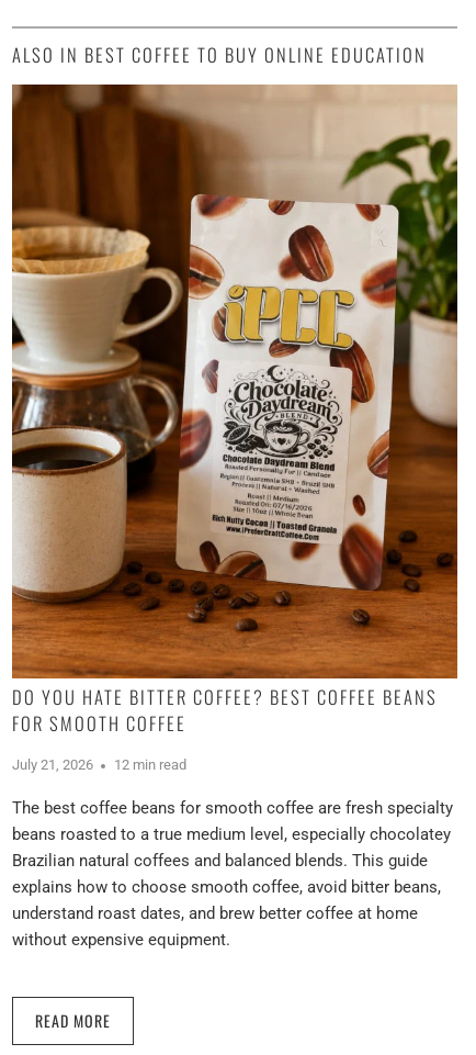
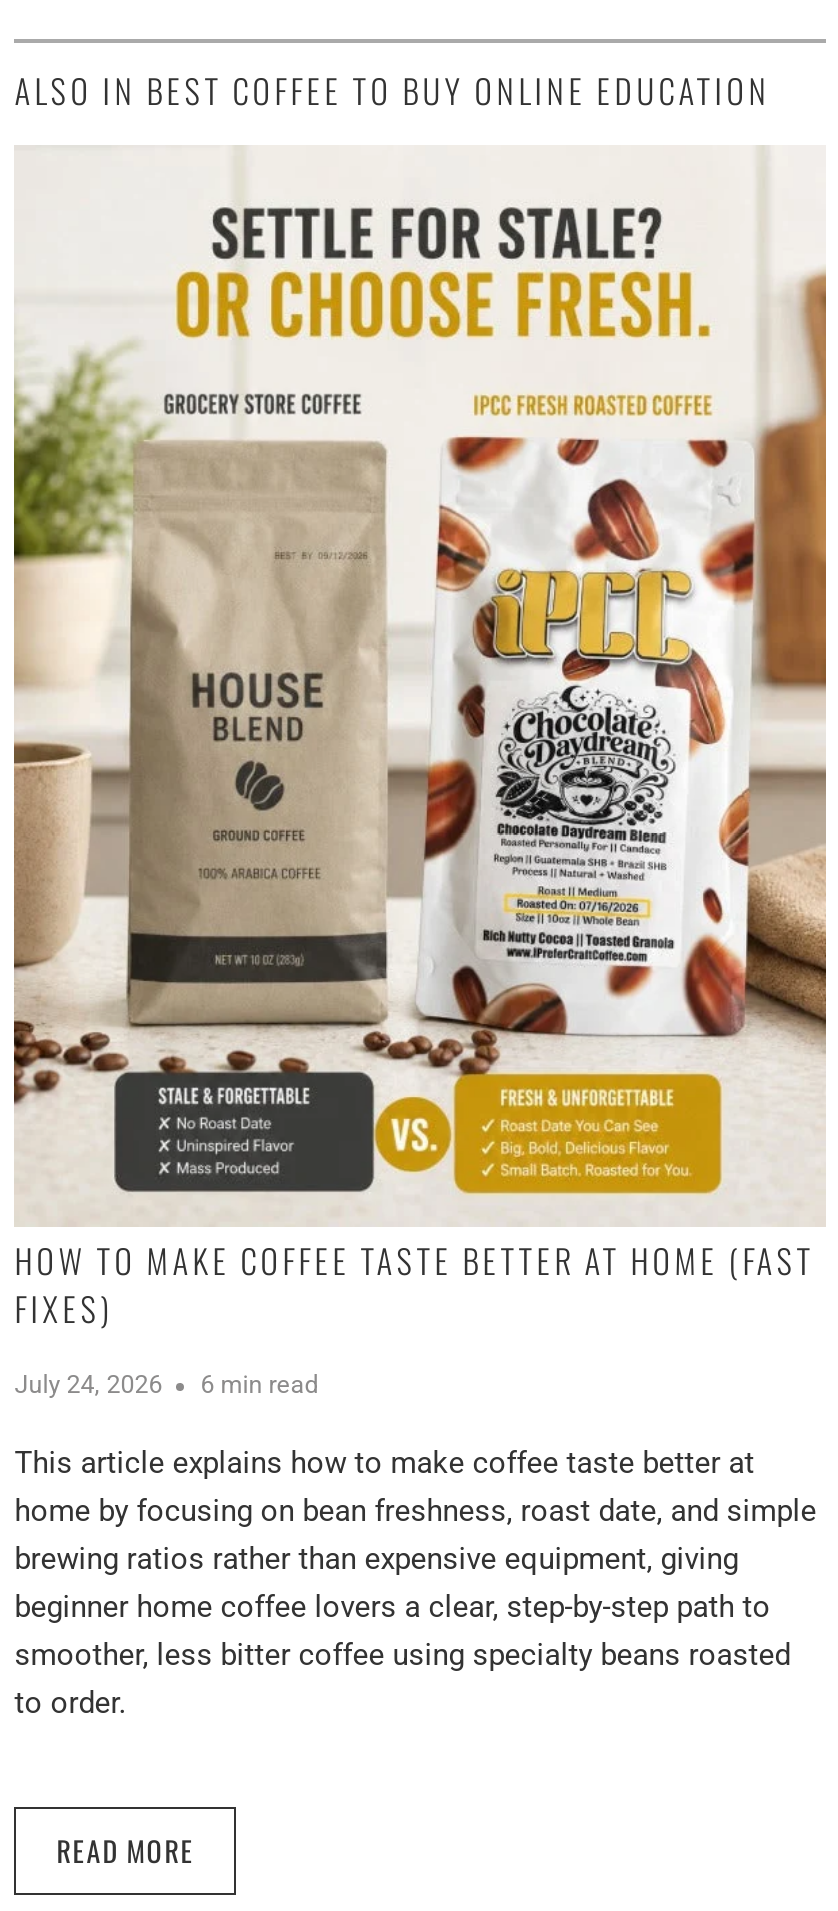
- [image]
- DO YOU HATE BITTER COFFEE? BEST COFFEE BEANS
- FOR SMOOTH COFFEE
+ [image]
+ HOW TO MAKE COFFEE TASTE BETTER AT HOME (FAST
+ FIXES)

- July 21, 2026
- 12 min read
+ July 24, 2026
+ 6 min read

- The best coffee beans for smooth coffee are fresh specialty
- beans roasted to a true medium level, especially chocolatey
- Brazilian natural coffees and balanced blends. This guide
- explains how to choose smooth coffee, avoid bitter beans,
- understand roast dates, and brew better coffee at home
- without expensive equipment.
+ This article explains how to make coffee taste better at
+ home by focusing on bean freshness, roast date, and simple
+ brewing ratios rather than expensive equipment, giving
+ beginner home coffee lovers a clear, step-by-step path to
+ smoother, less bitter coffee using specialty beans roasted
+ to order.
